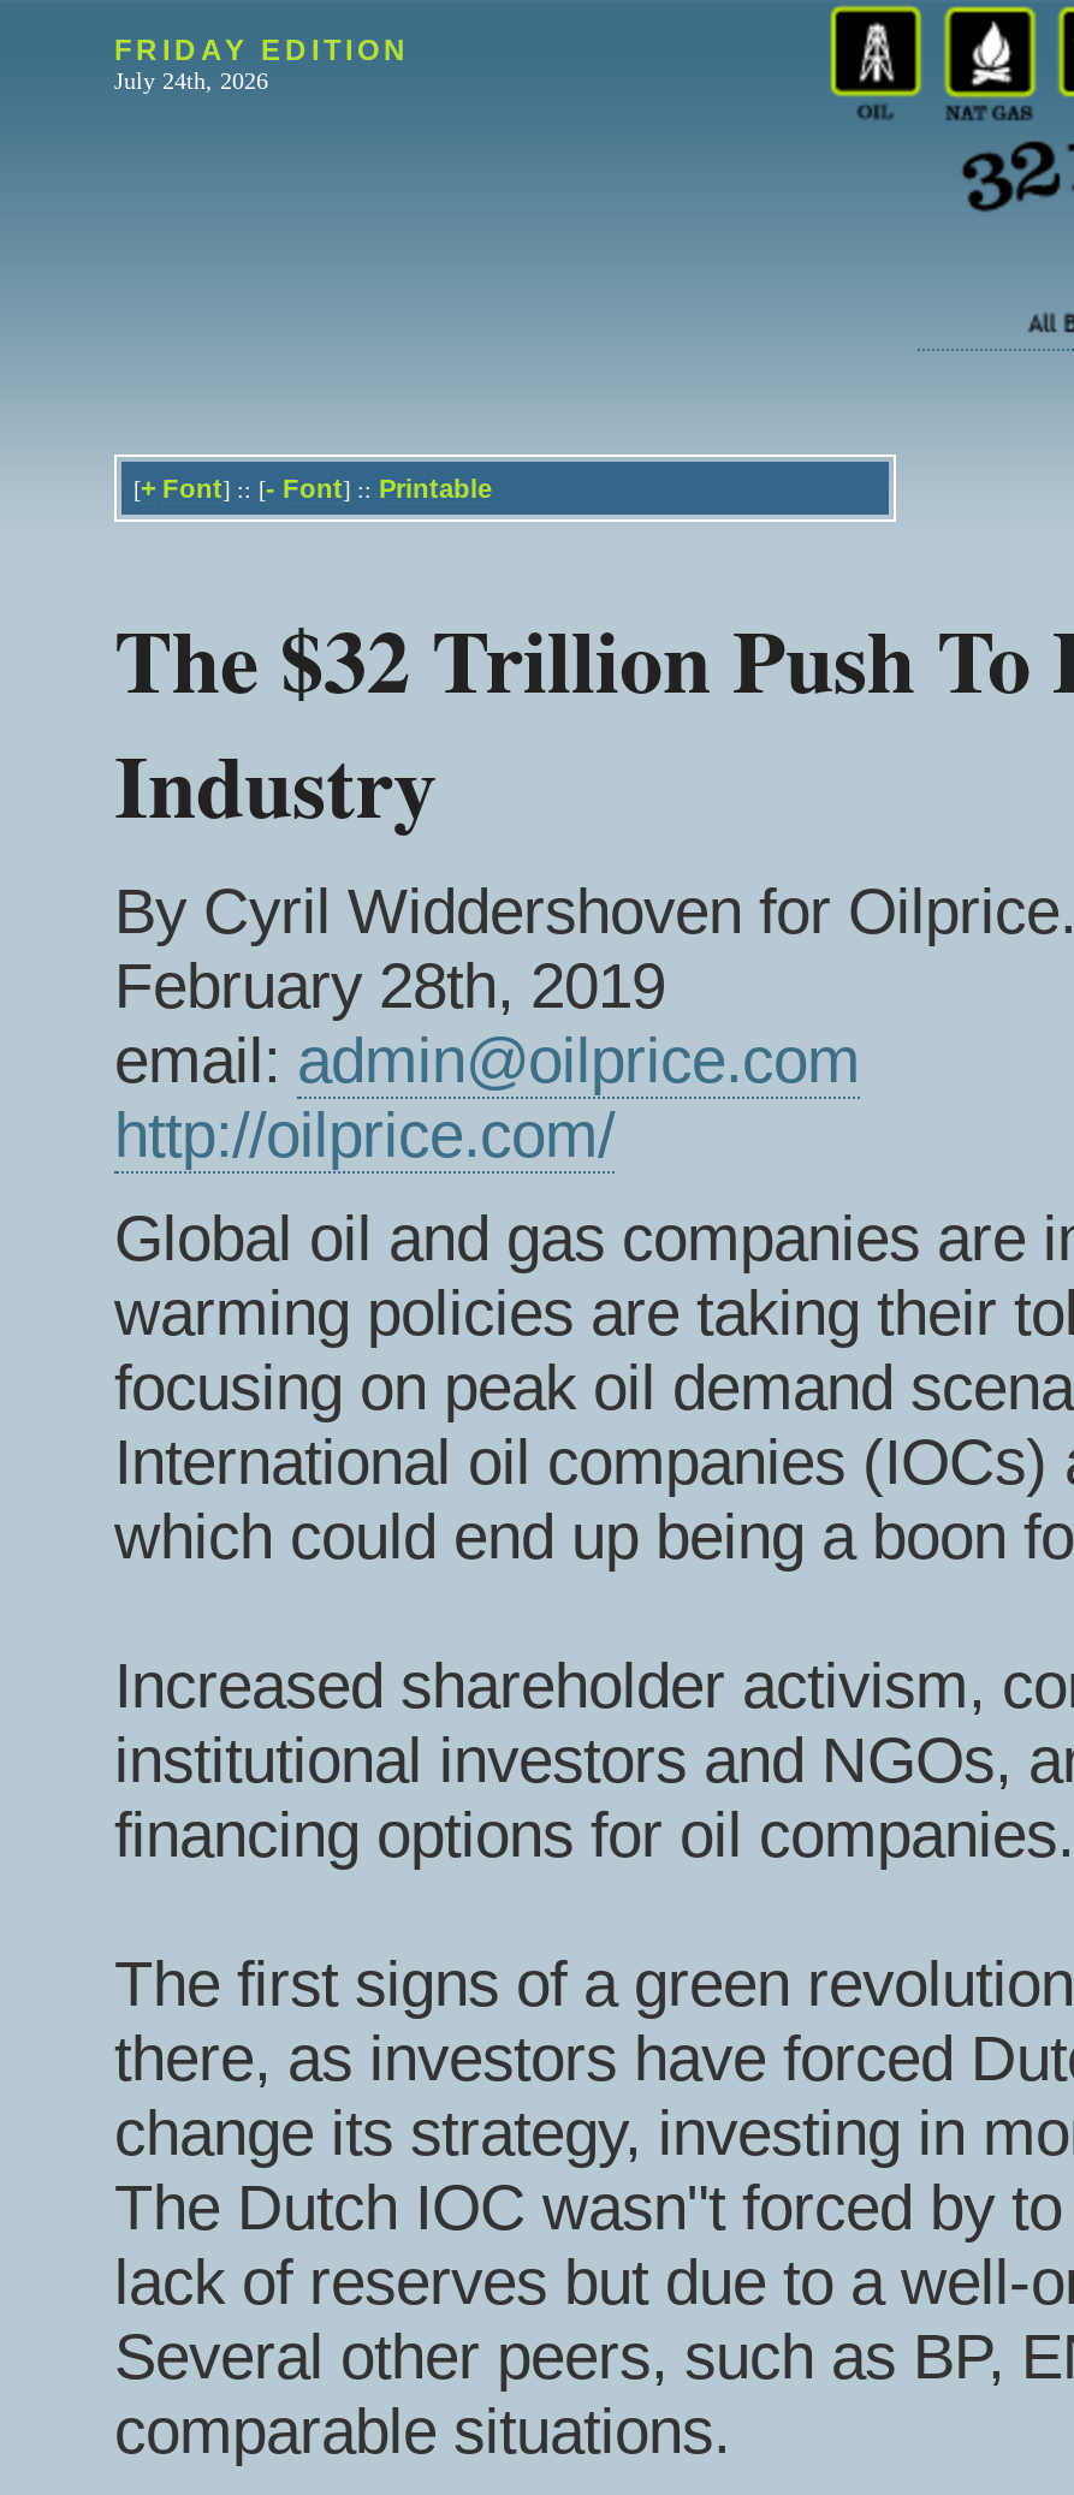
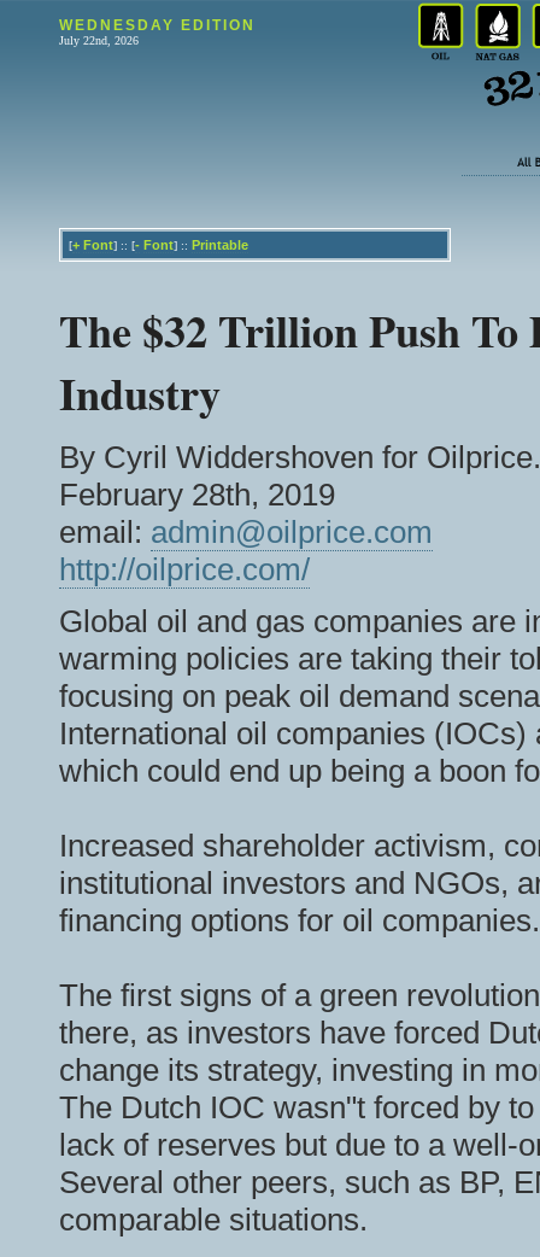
- FRIDAY EDITION
+ WEDNESDAY EDITION

- July 24th, 2026
+ July 22nd, 2026
